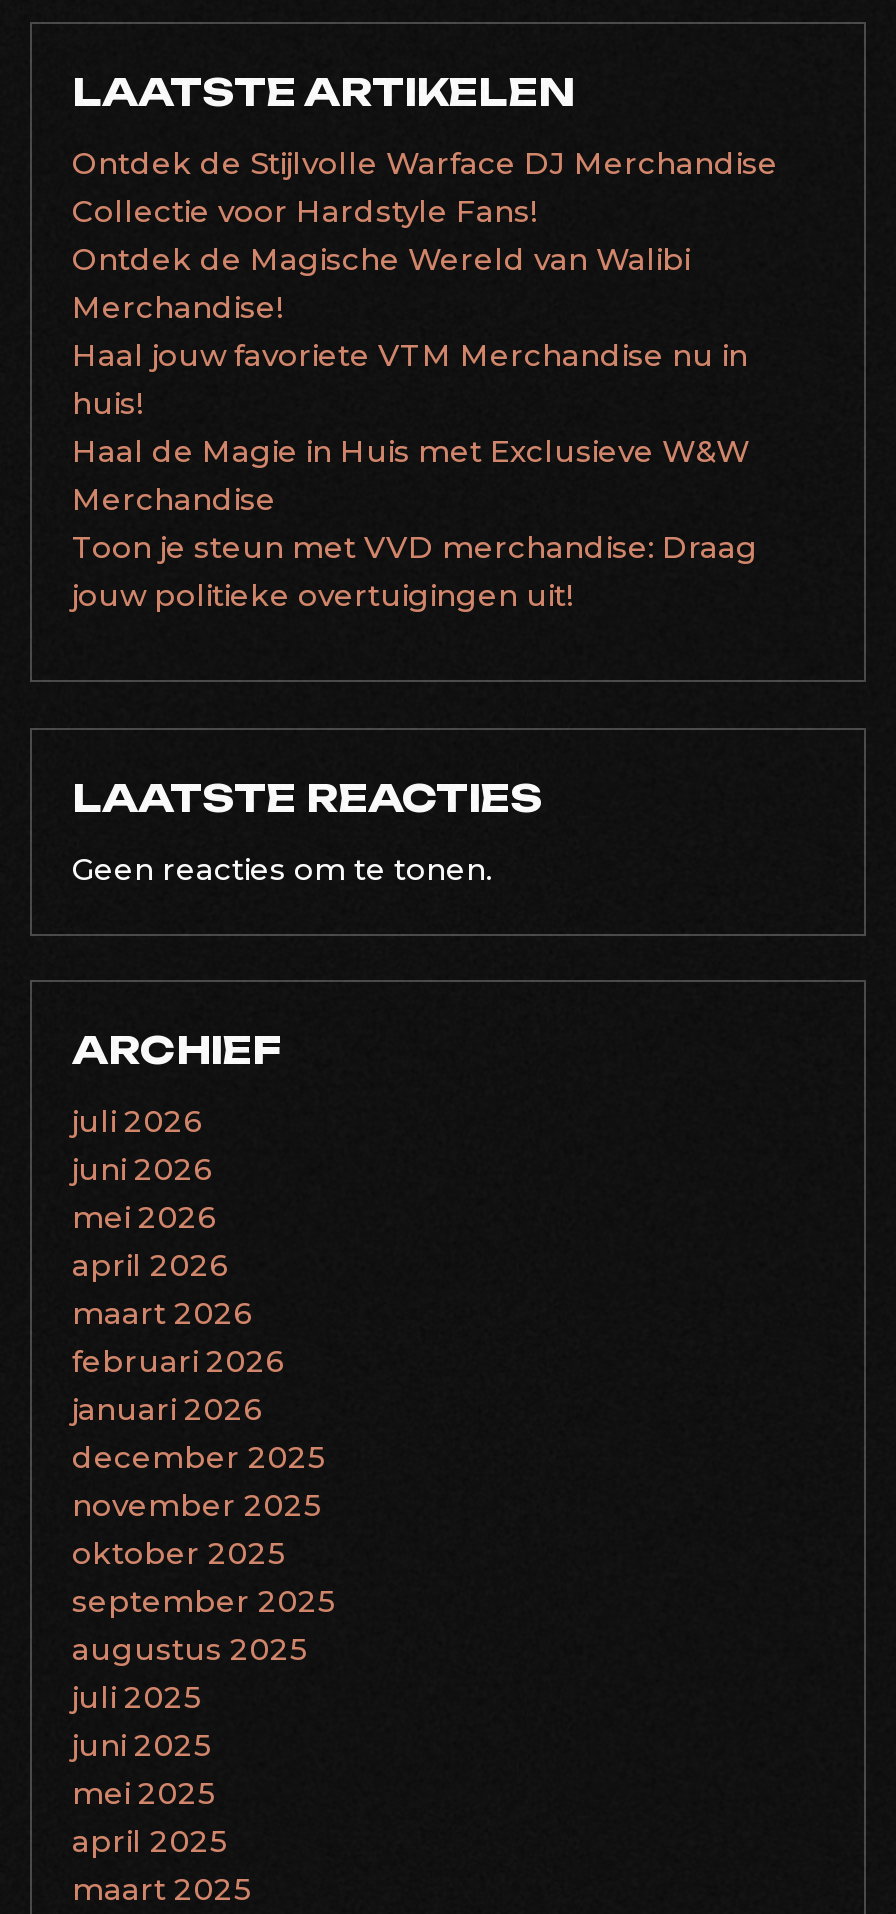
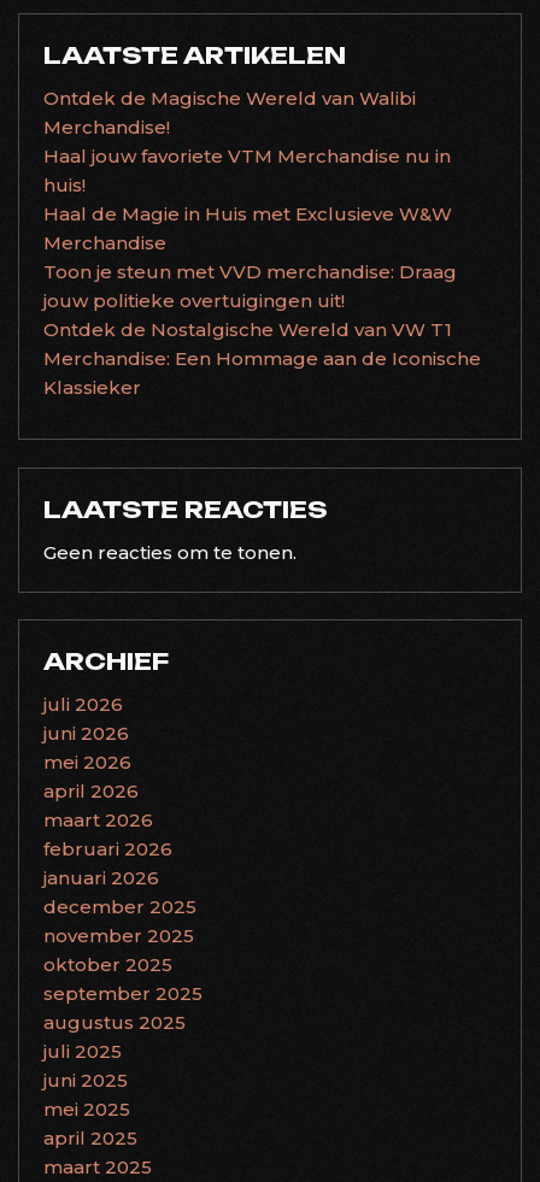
- Ontdek de Stijlvolle Warface DJ Merchandise
- Collectie voor Hardstyle Fans!

moved up: Ontdek de Magische Wereld van Walibi | Merchandise! | Haal jouw favoriete VTM Merchandise nu in | huis! | Haal de Magie in Huis met Exclusieve W&W | Merchandise | Toon je steun met VVD merchandise: Draag | jouw politieke overtuigingen uit!

+ Ontdek de Nostalgische Wereld van VW T1
+ Merchandise: Een Hommage aan de Iconische
+ Klassieker
